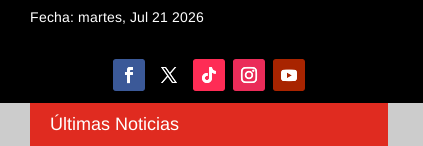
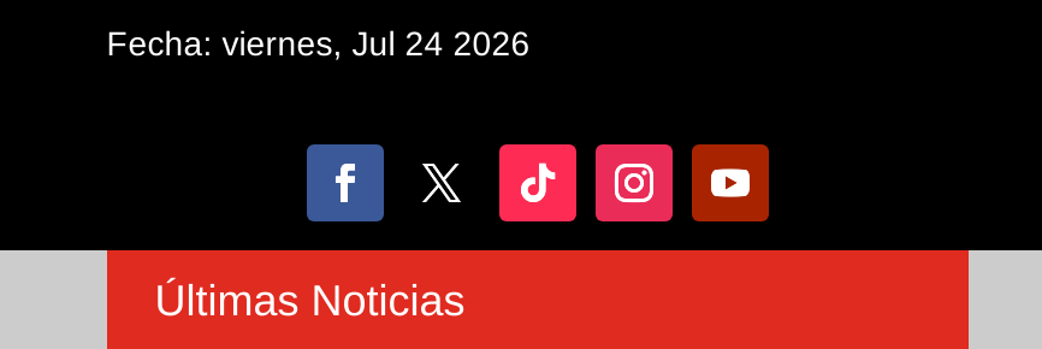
- Fecha: martes, Jul 21 2026
+ Fecha: viernes, Jul 24 2026
